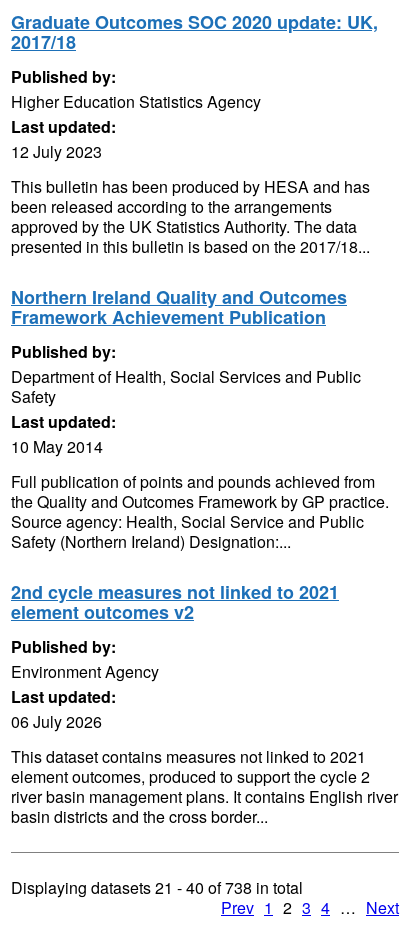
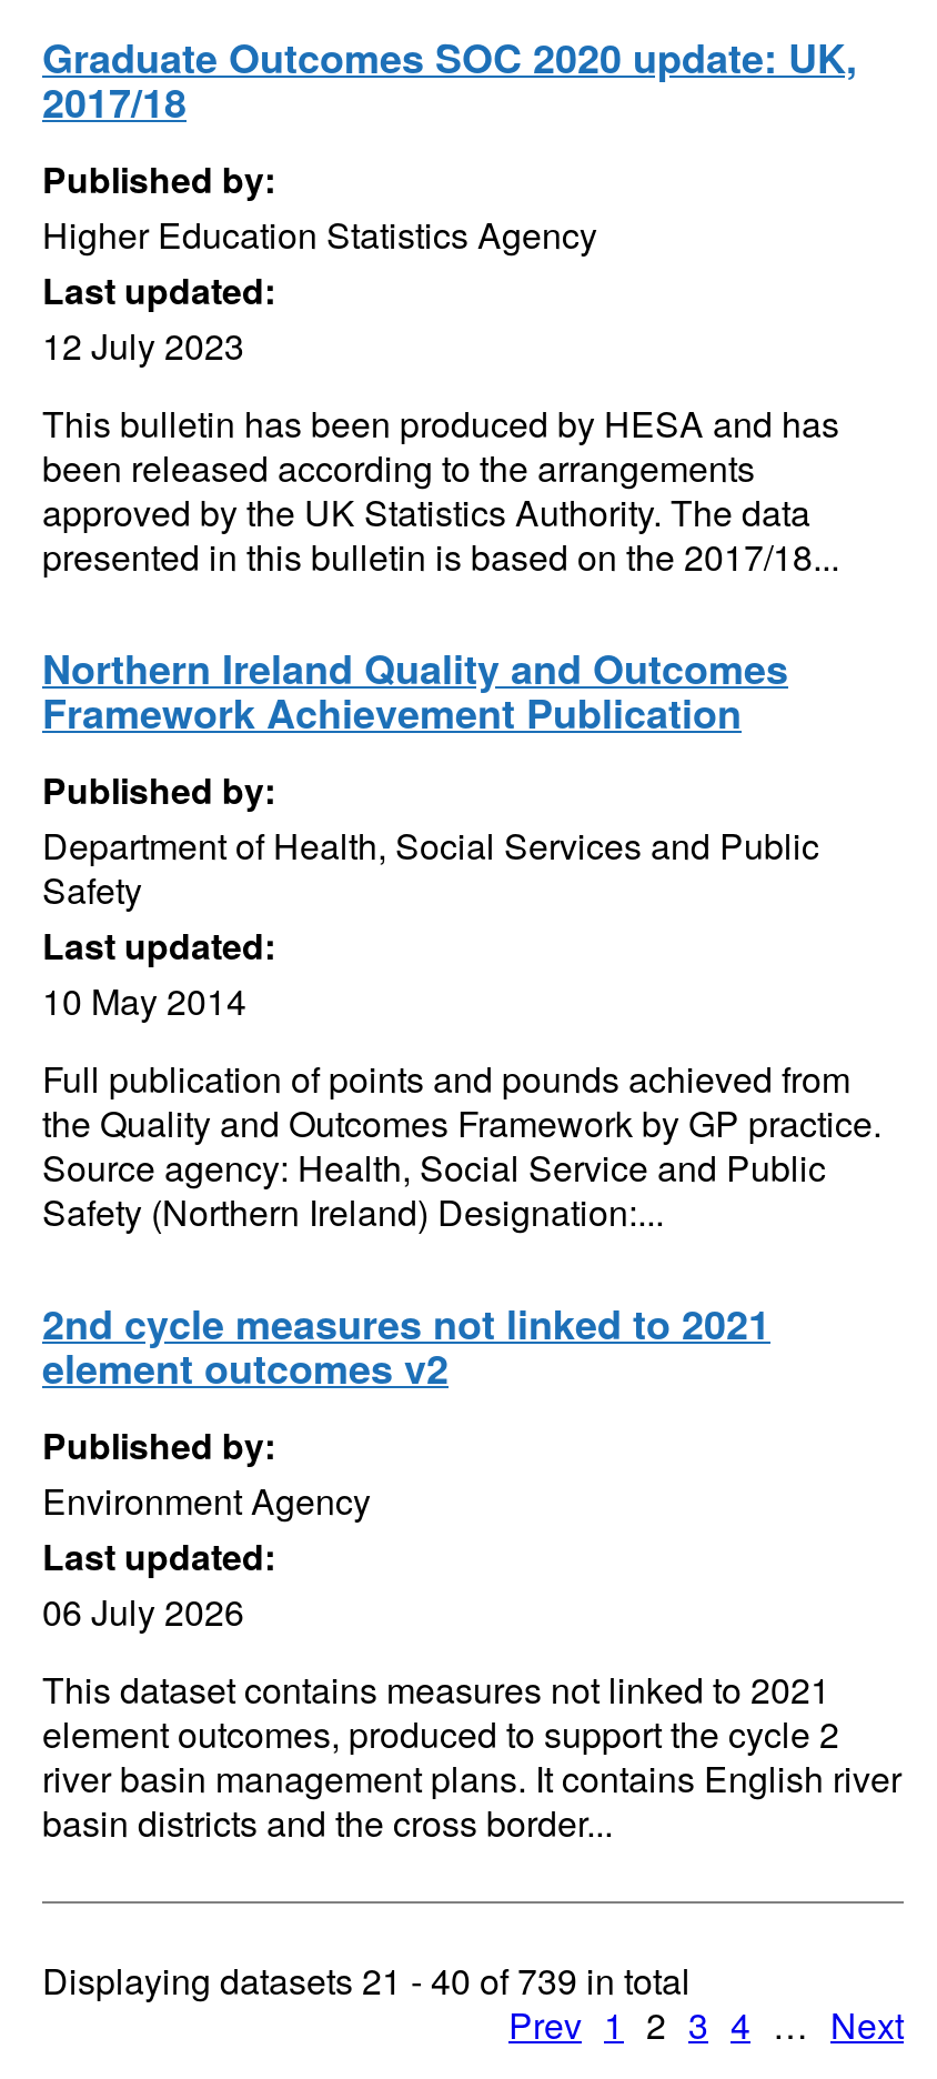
- Displaying datasets 21 - 40 of 738 in total
+ Displaying datasets 21 - 40 of 739 in total
